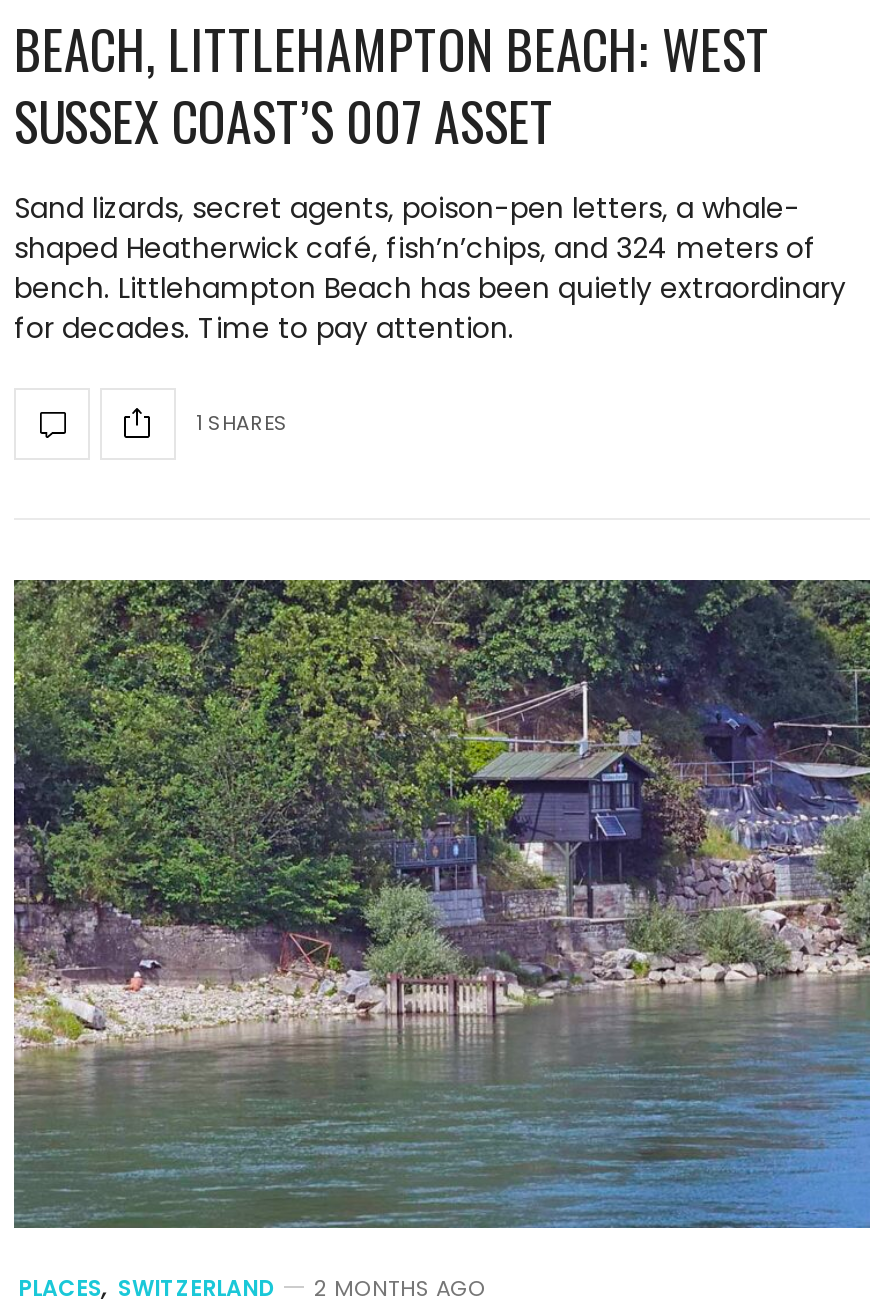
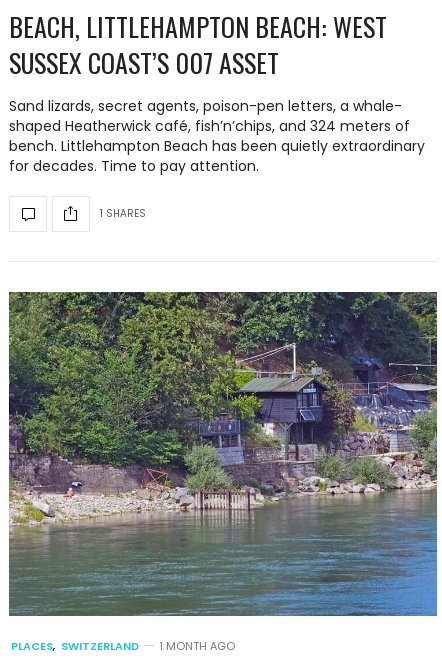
- PLACES, SWITZERLAND 2 MONTHS AGO
+ PLACES, SWITZERLAND 1 MONTH AGO
